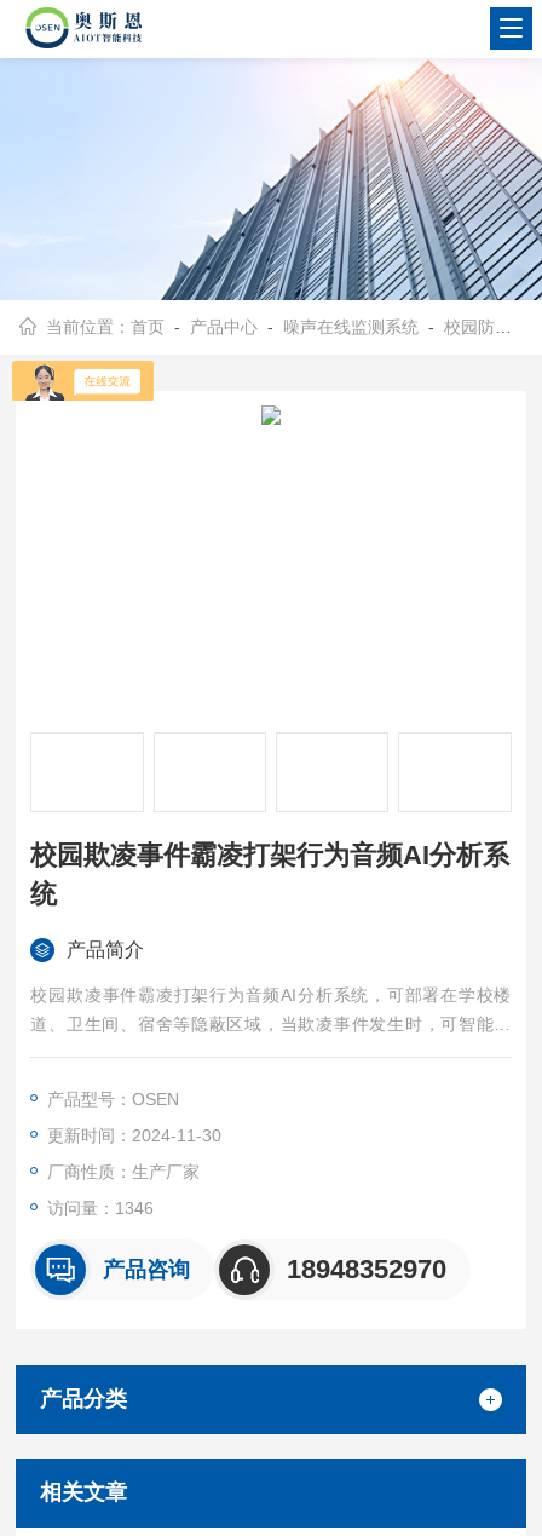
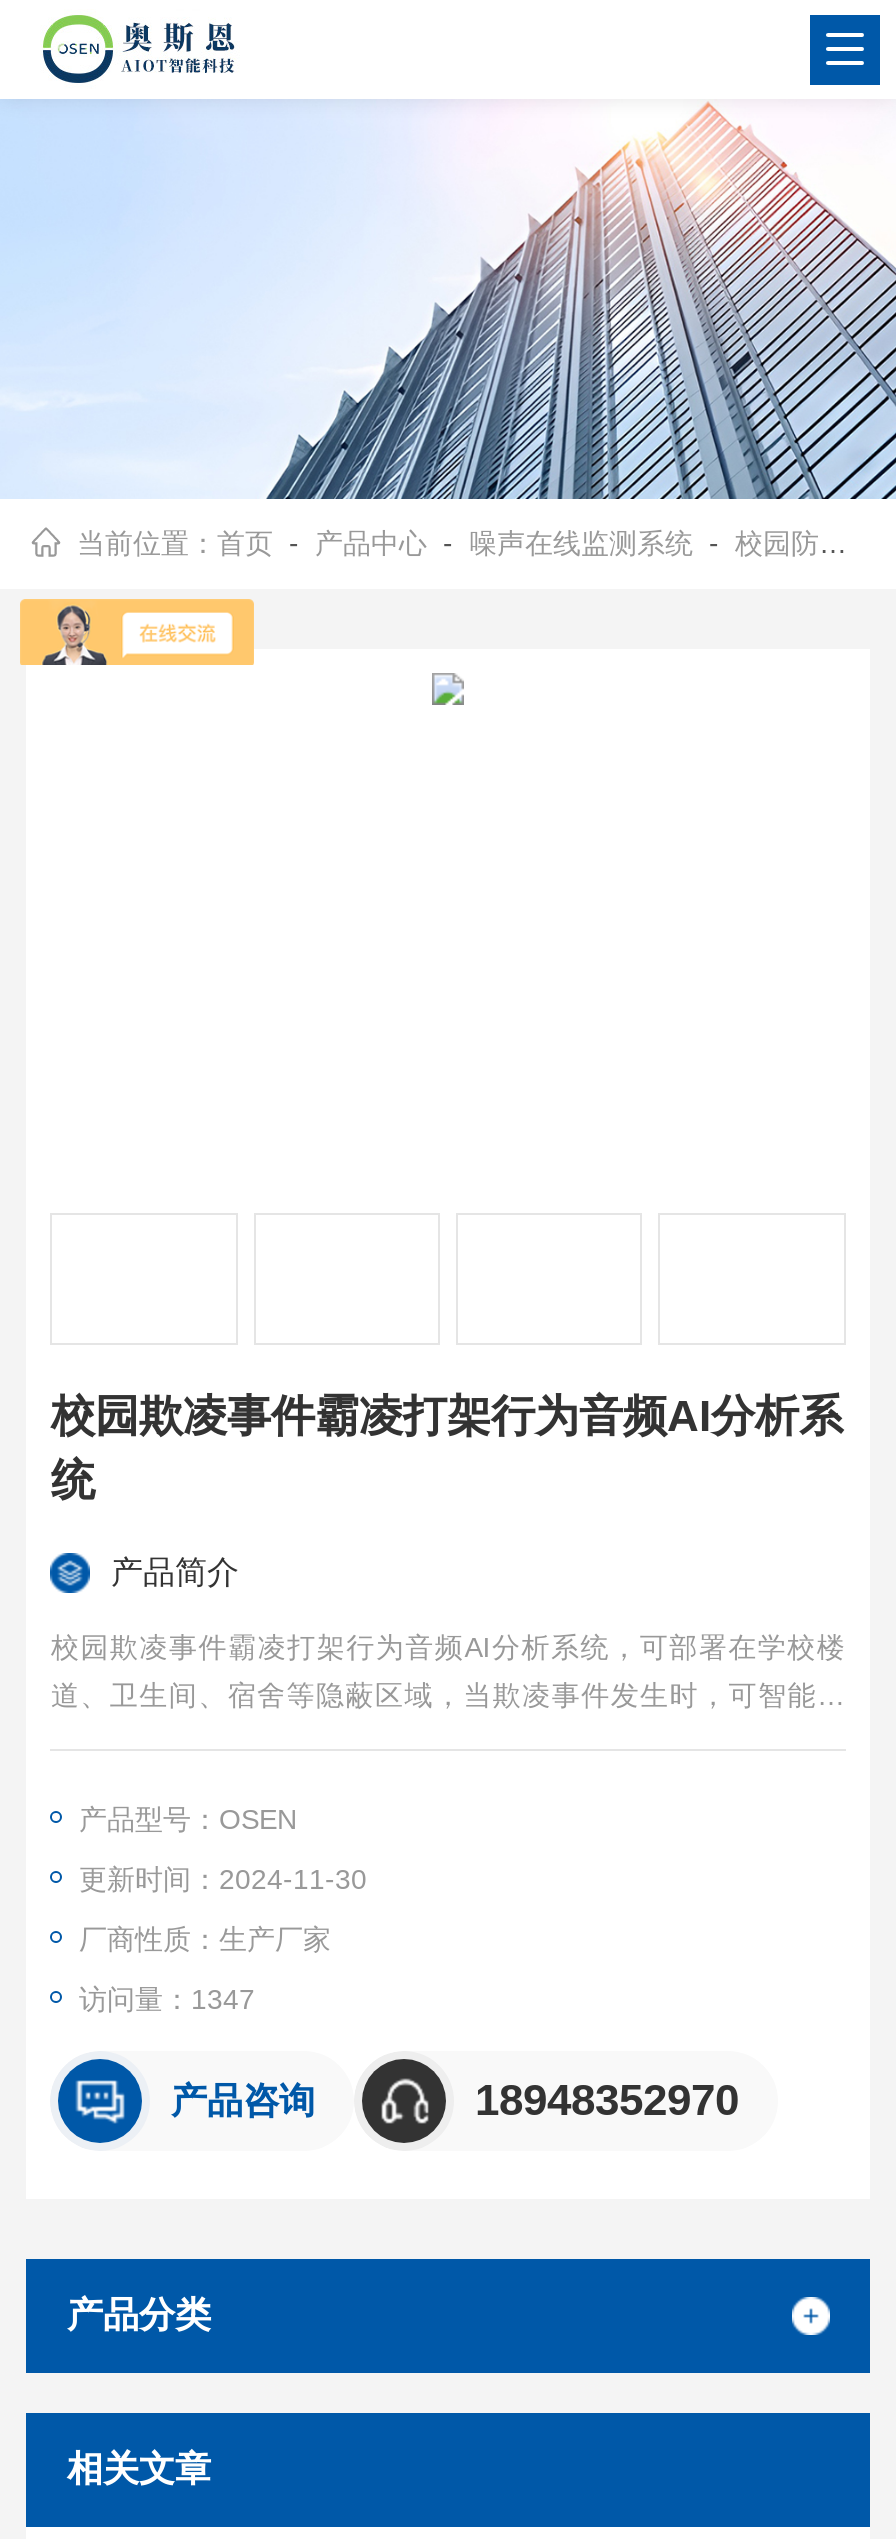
- 访问量：1346
+ 访问量：1347
